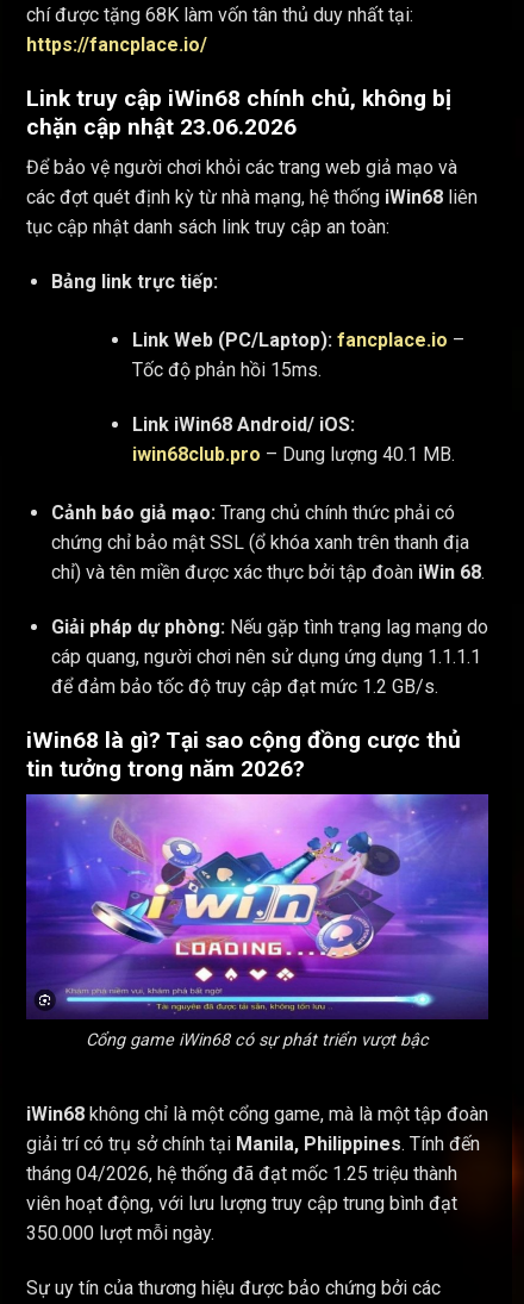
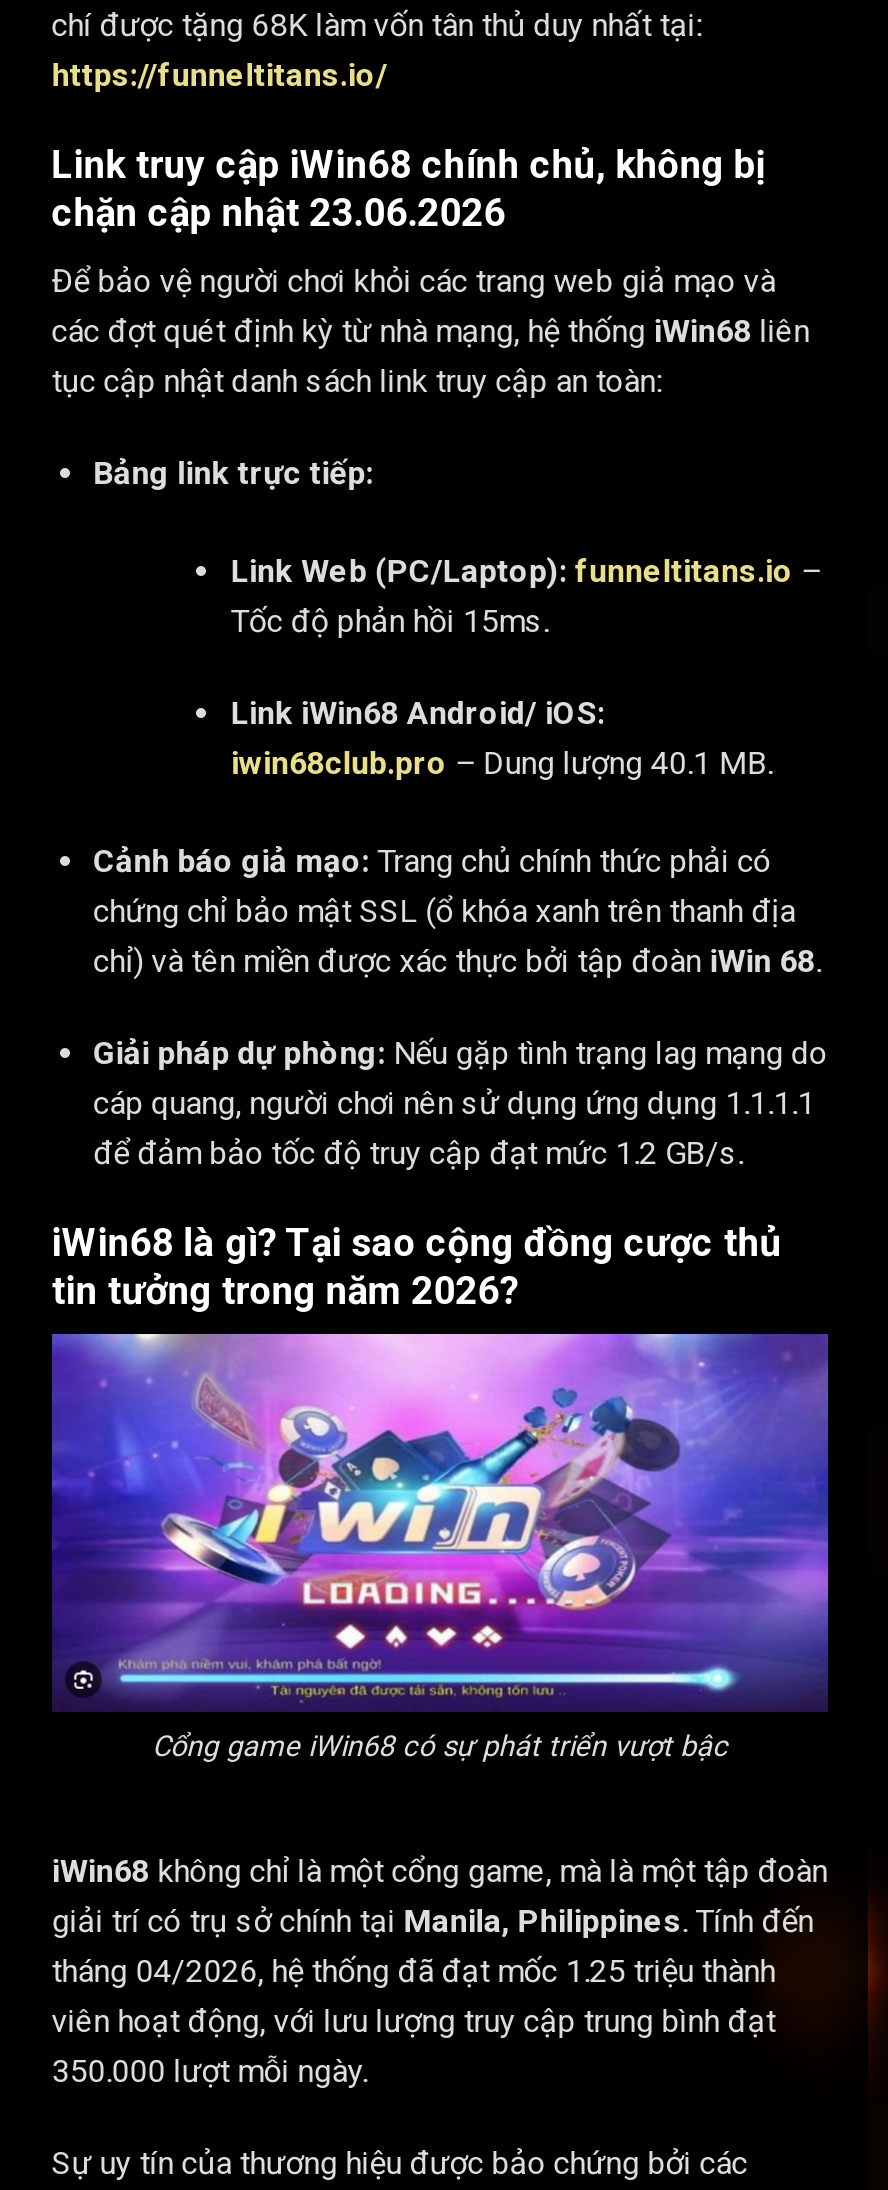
- https://fancplace.io/
+ https://funneltitans.io/

- Link Web (PC/Laptop): fancplace.io –
+ Link Web (PC/Laptop): funneltitans.io –
